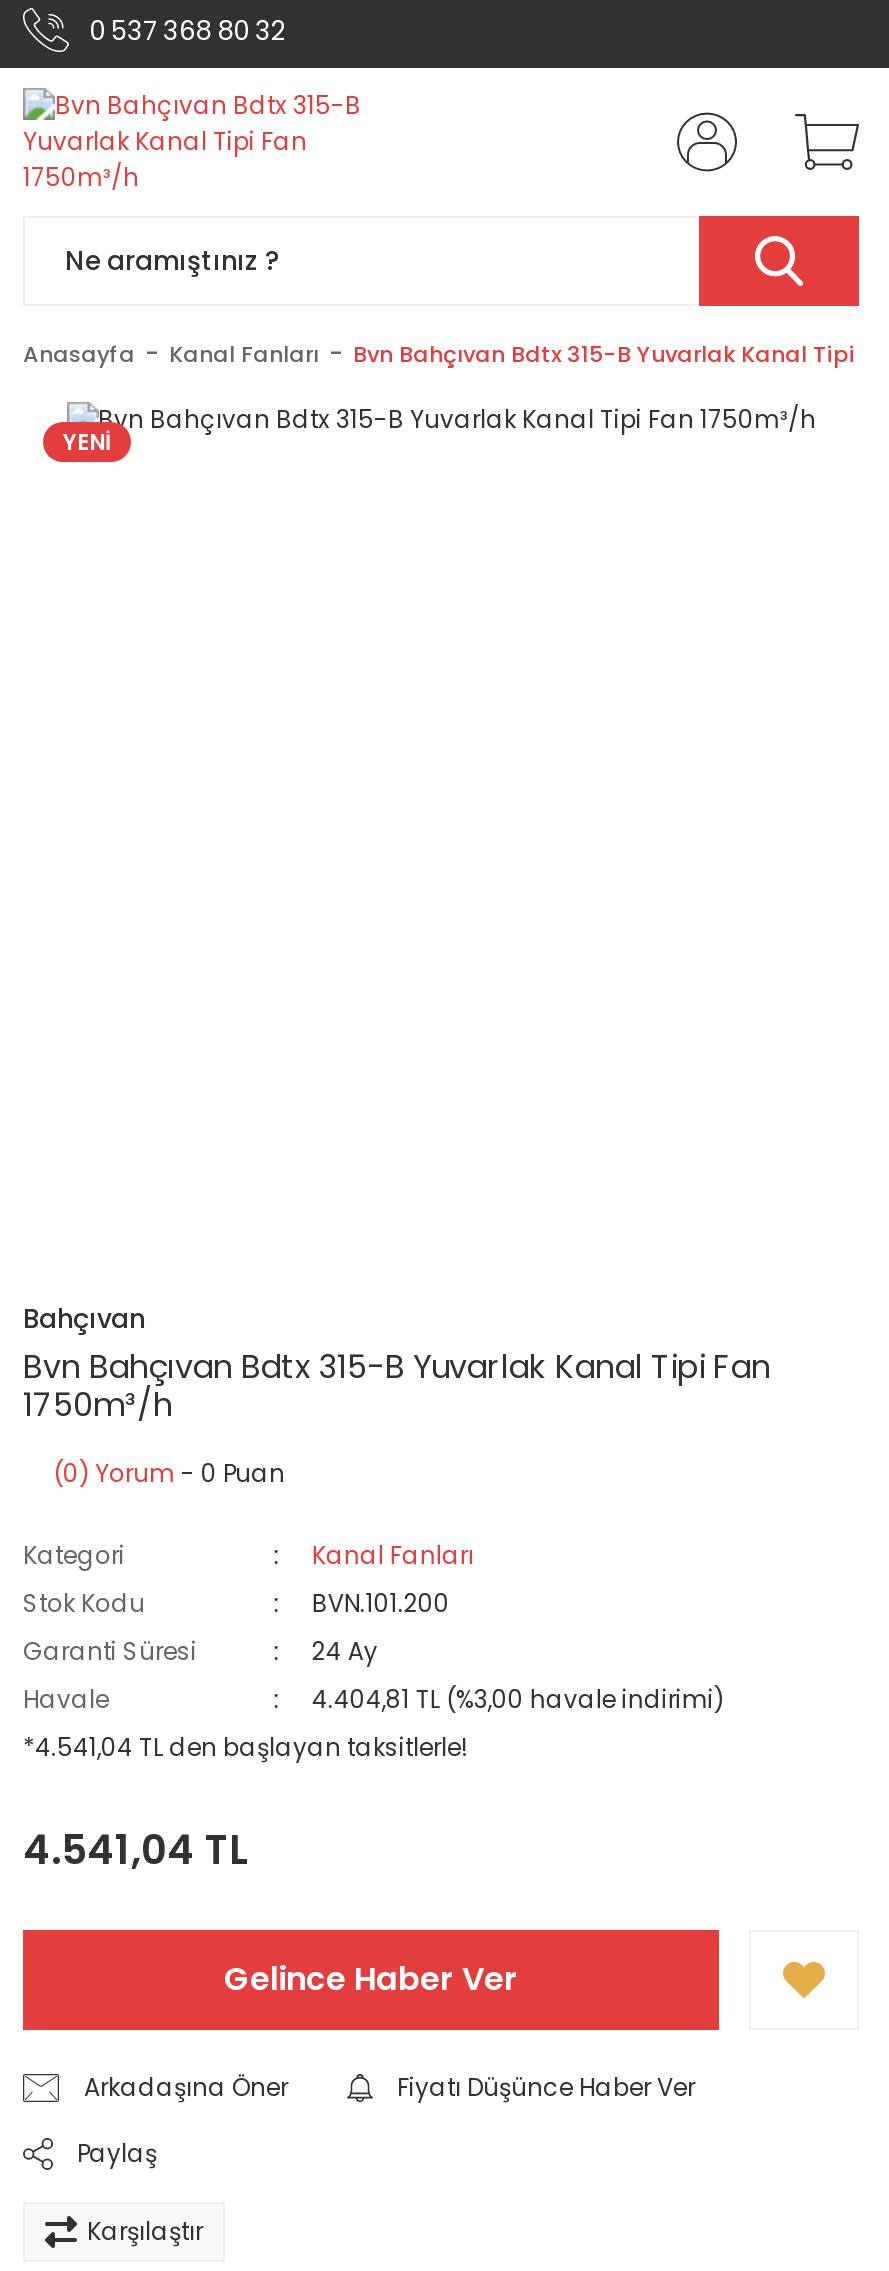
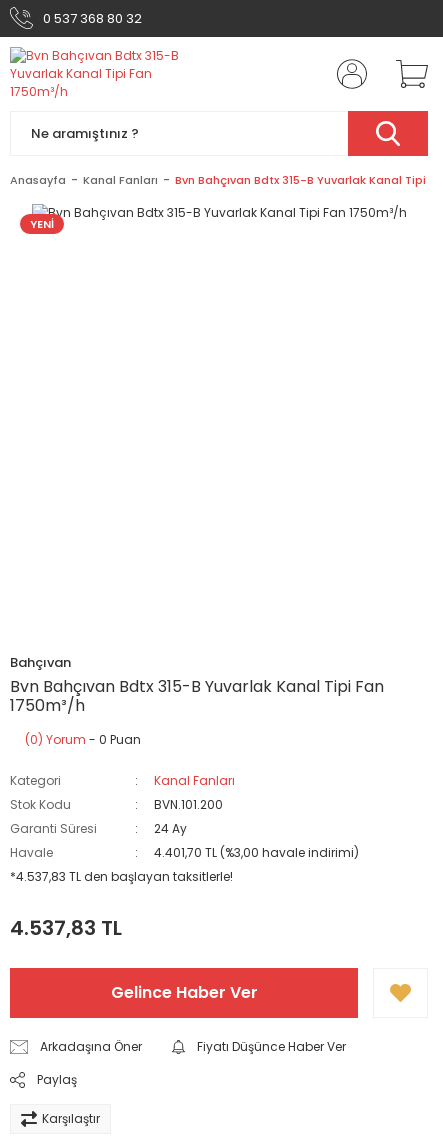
- 4.404,81 TL (%3,00 havale indirimi)
+ 4.401,70 TL (%3,00 havale indirimi)

- *4.541,04 TL den başlayan taksitlerle!
+ *4.537,83 TL den başlayan taksitlerle!

- 4.541,04 TL
+ 4.537,83 TL
